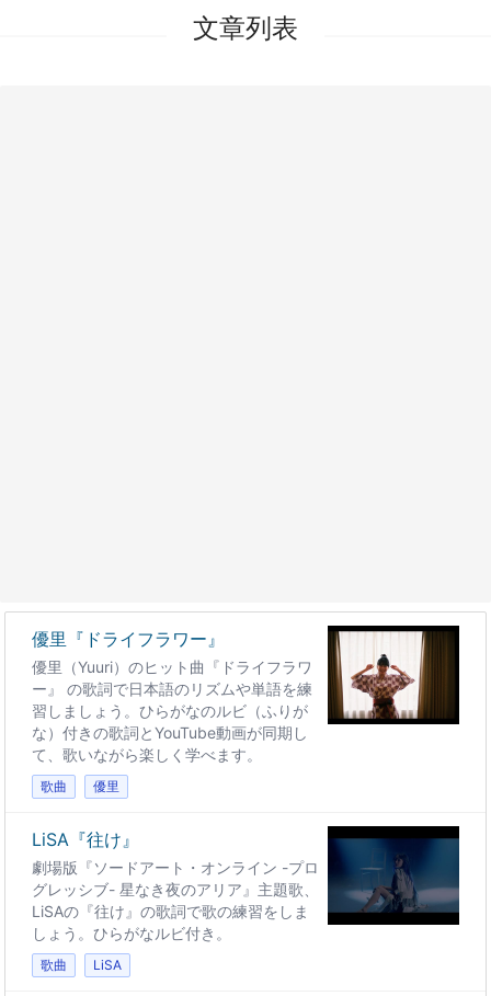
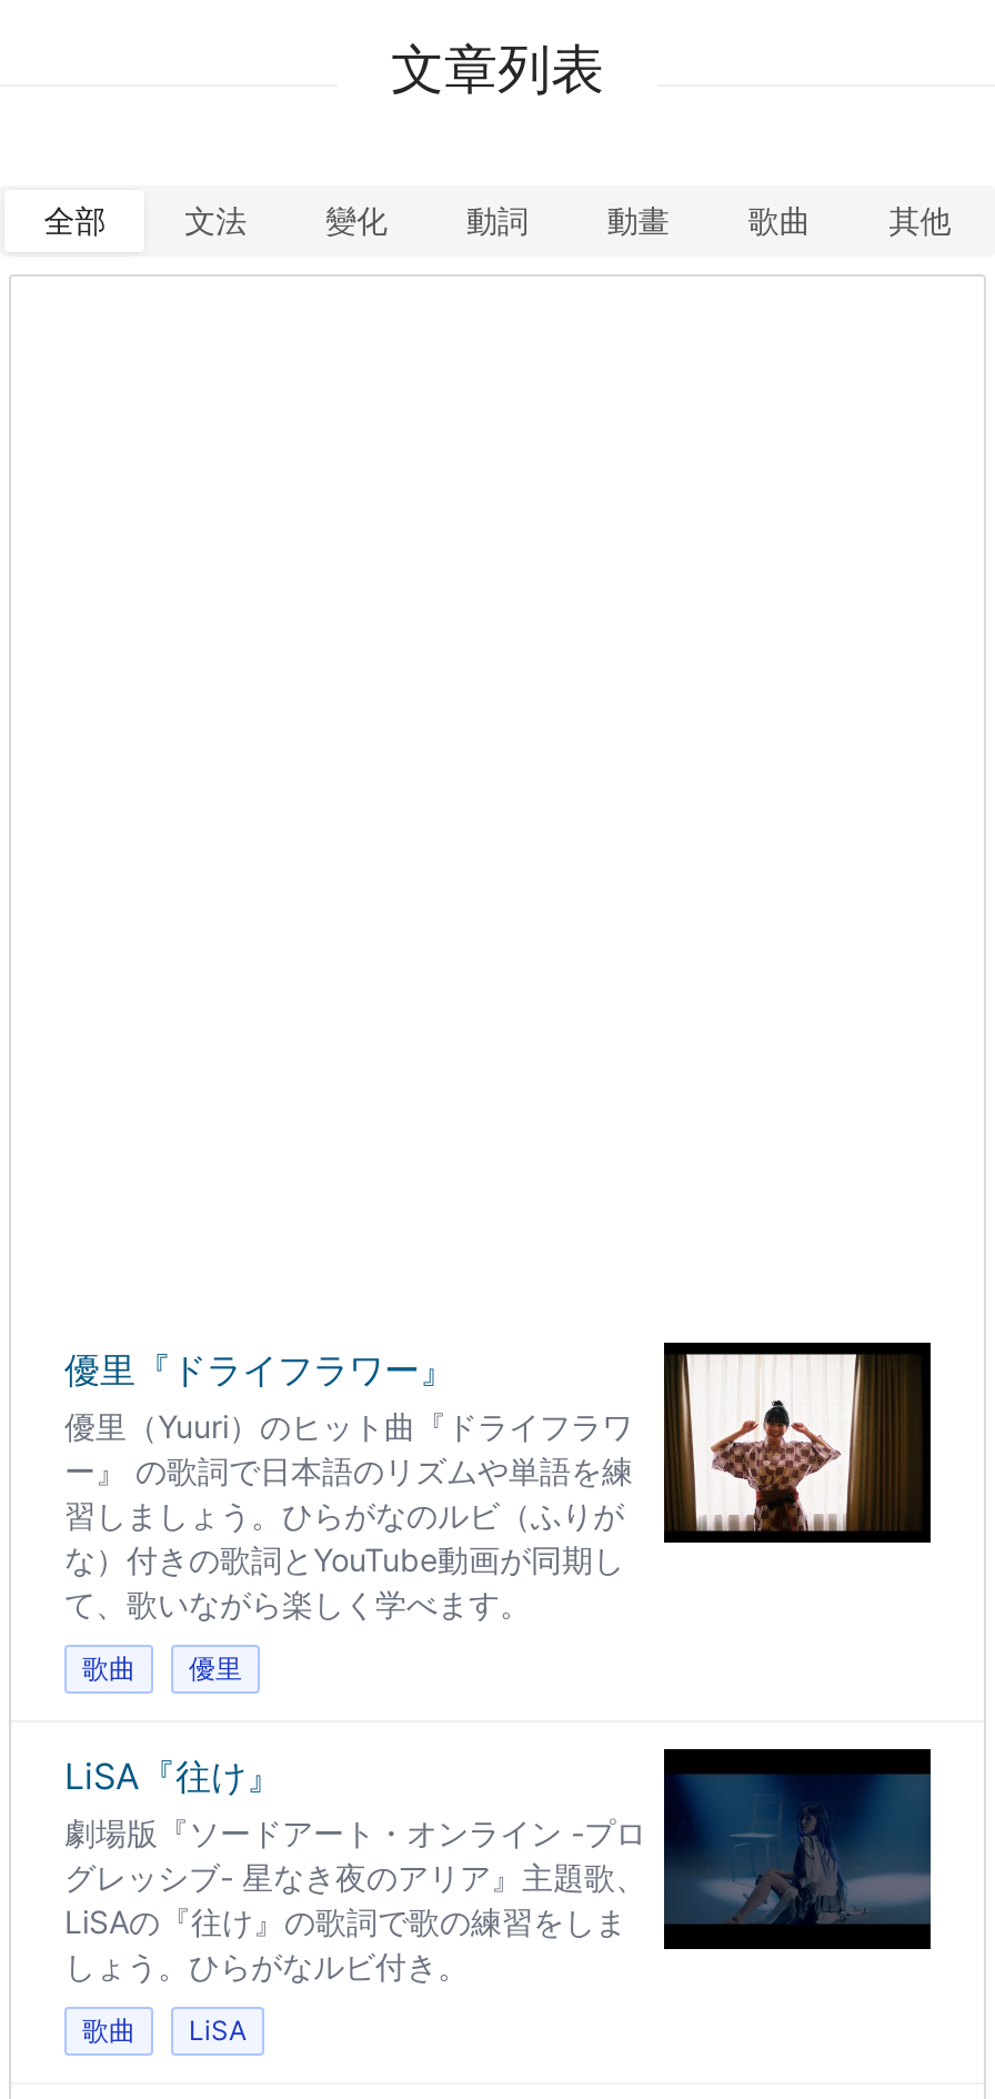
+ 全部
+ 文法
+ 變化
+ 動詞
+ 動畫
+ 歌曲
+ 其他
